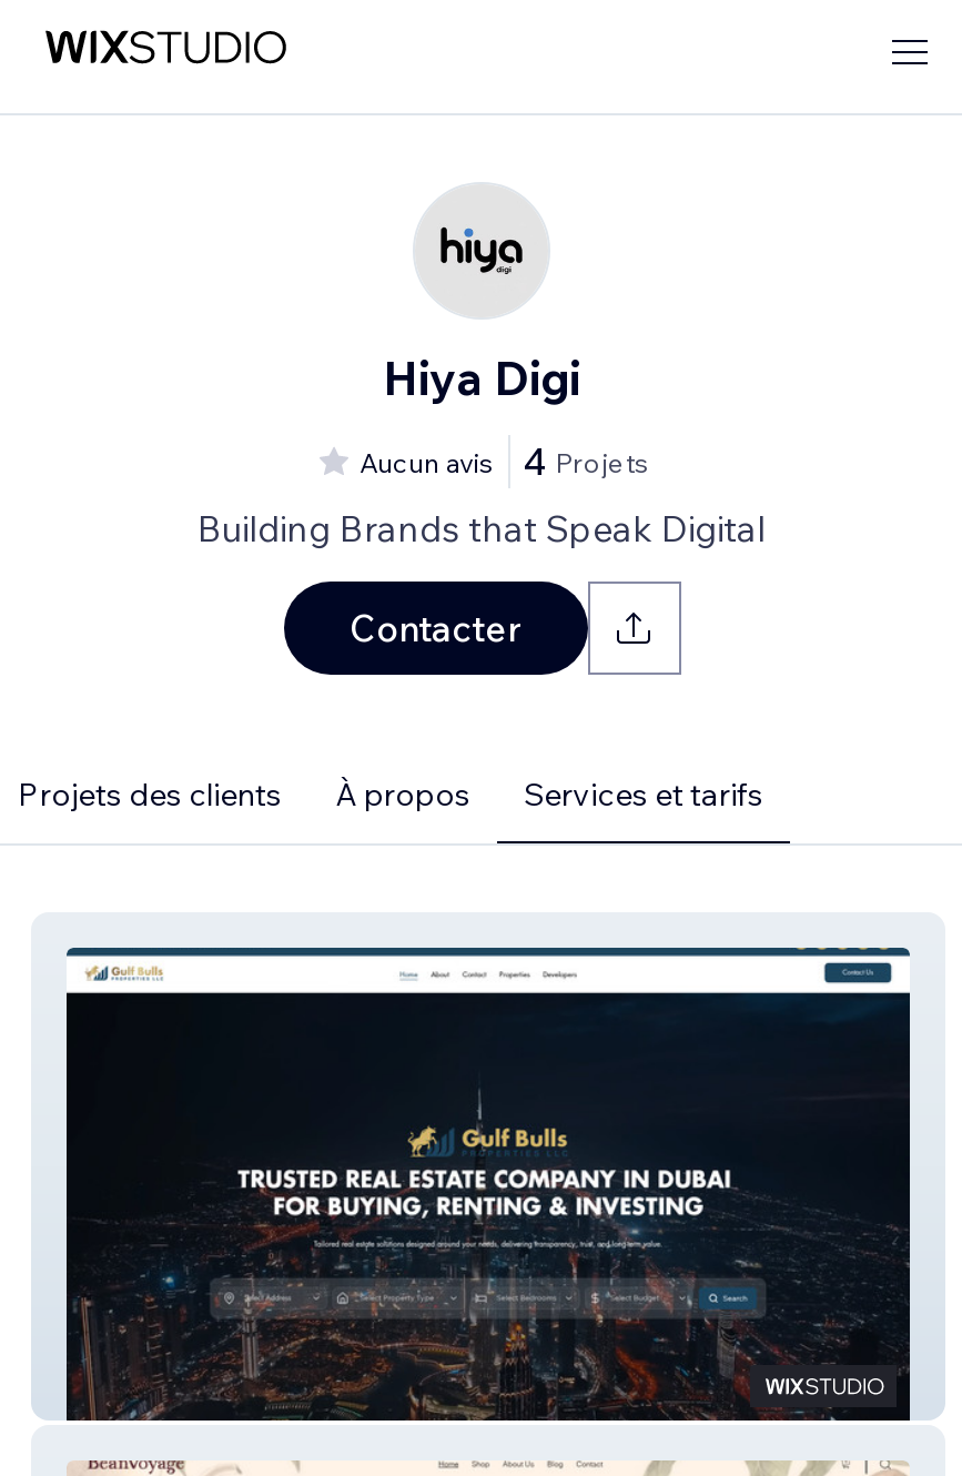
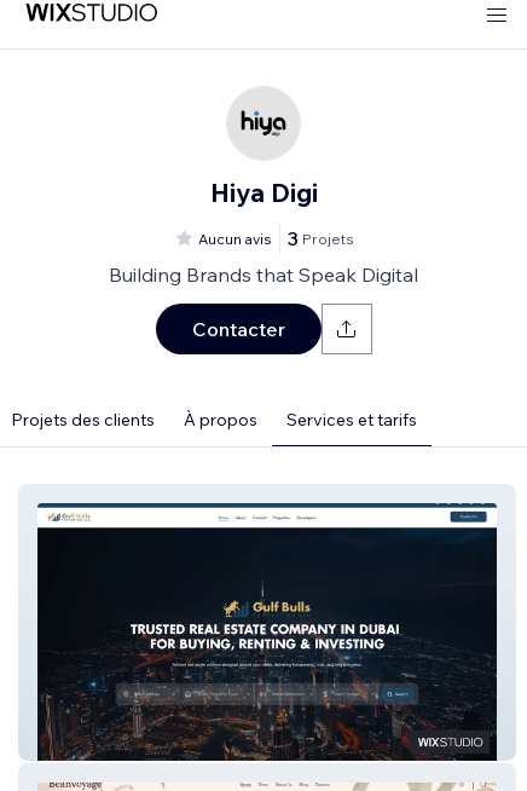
- Aucun avis 4 Projets
+ Aucun avis 3 Projets
